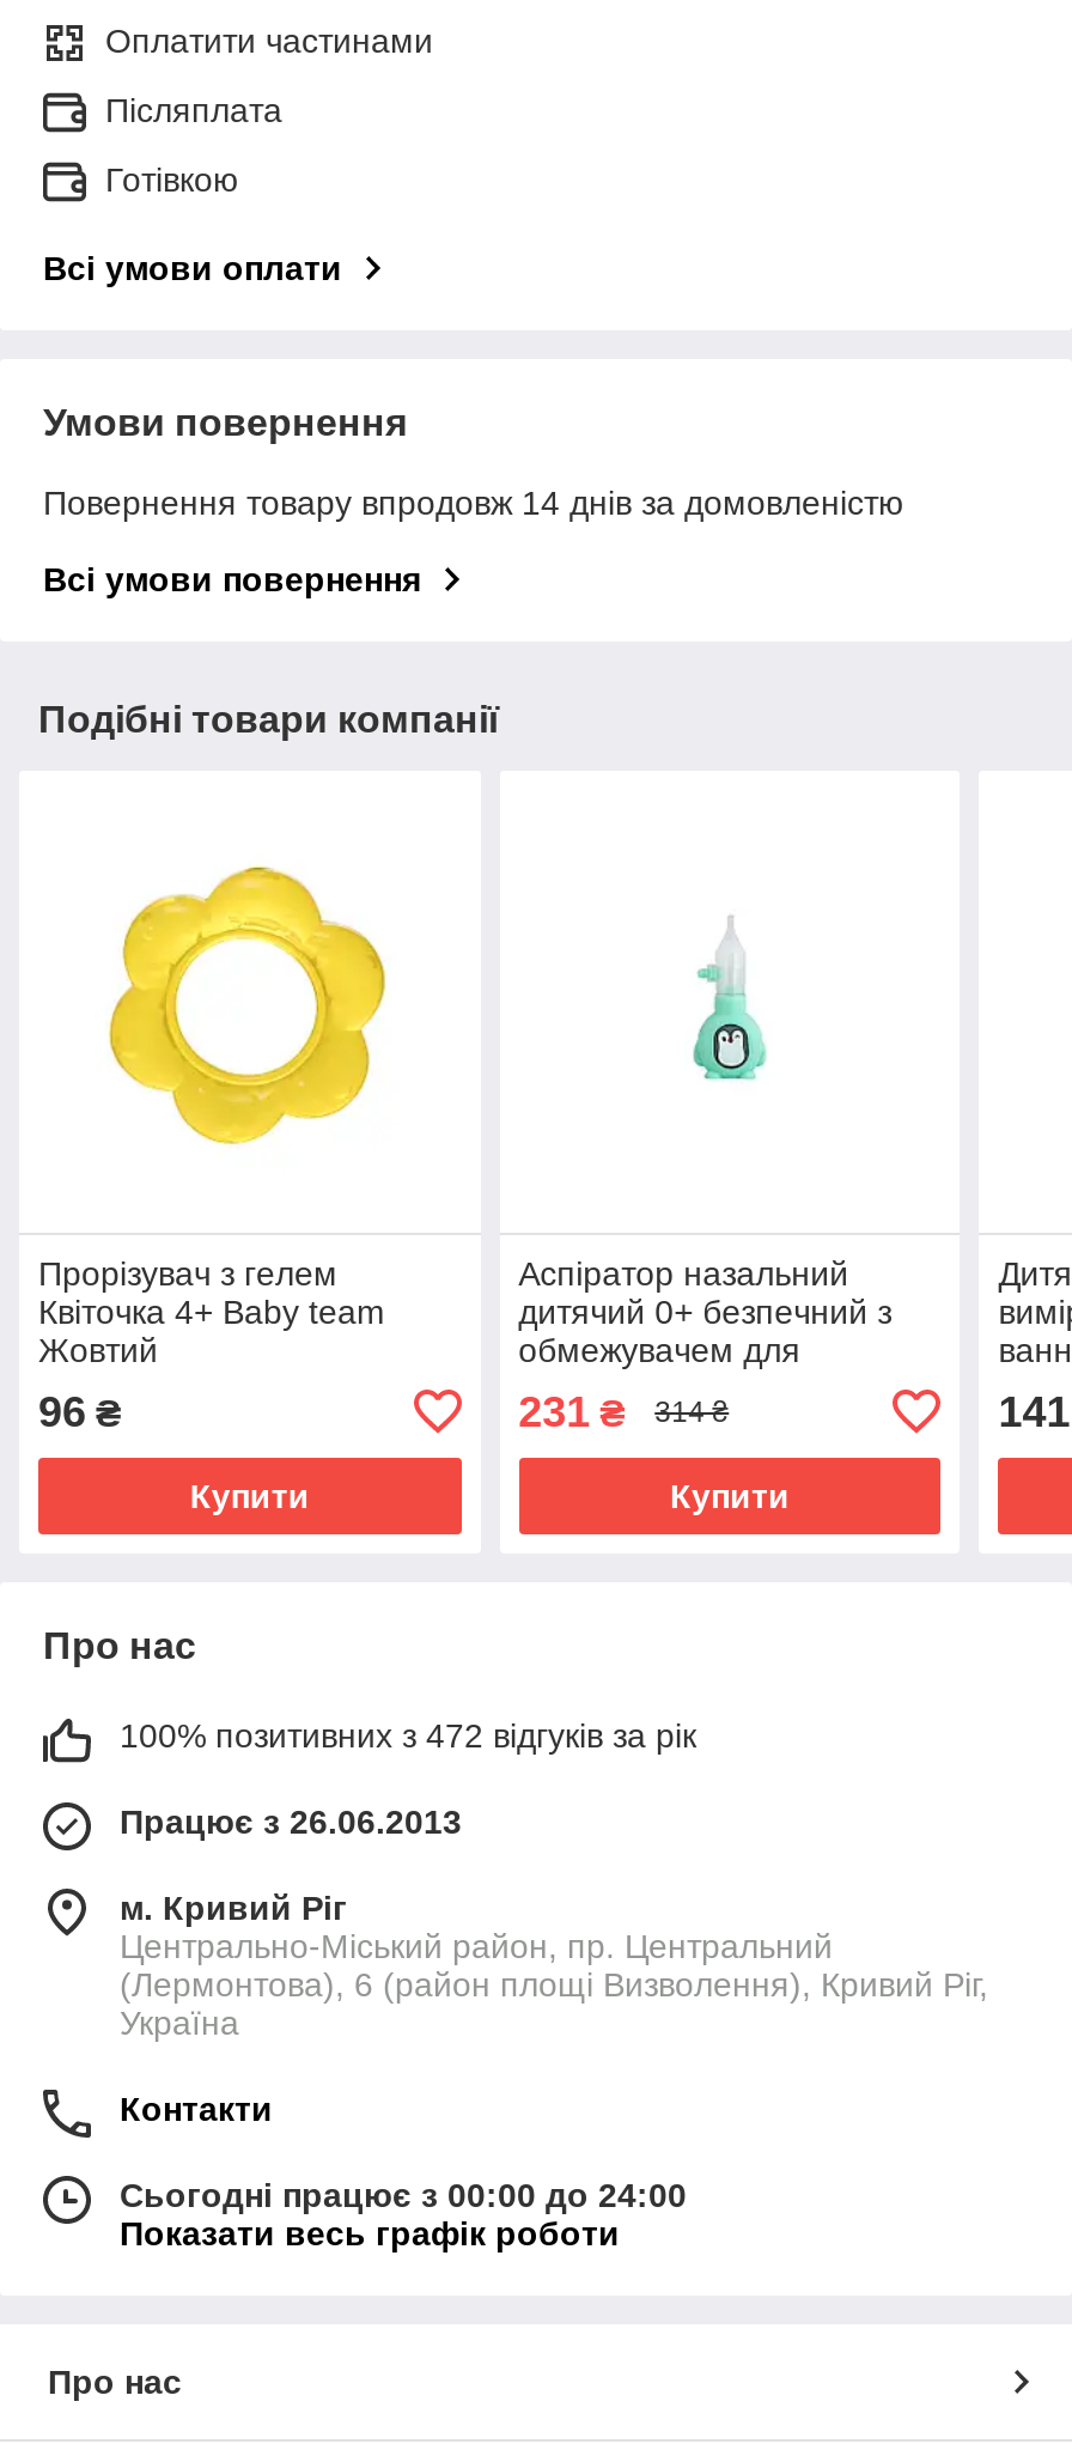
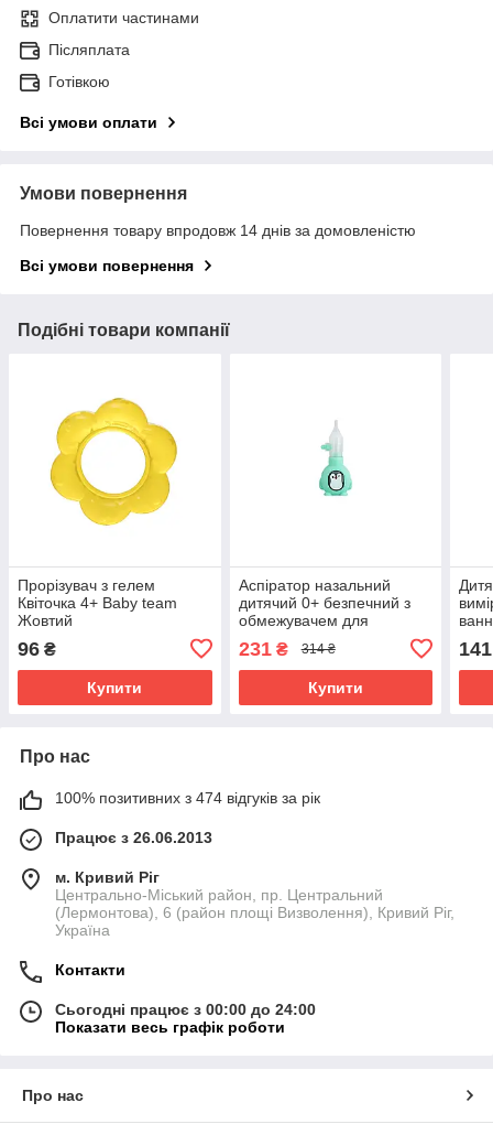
- 100% позитивних з 472 відгуків за рік
+ 100% позитивних з 474 відгуків за рік
